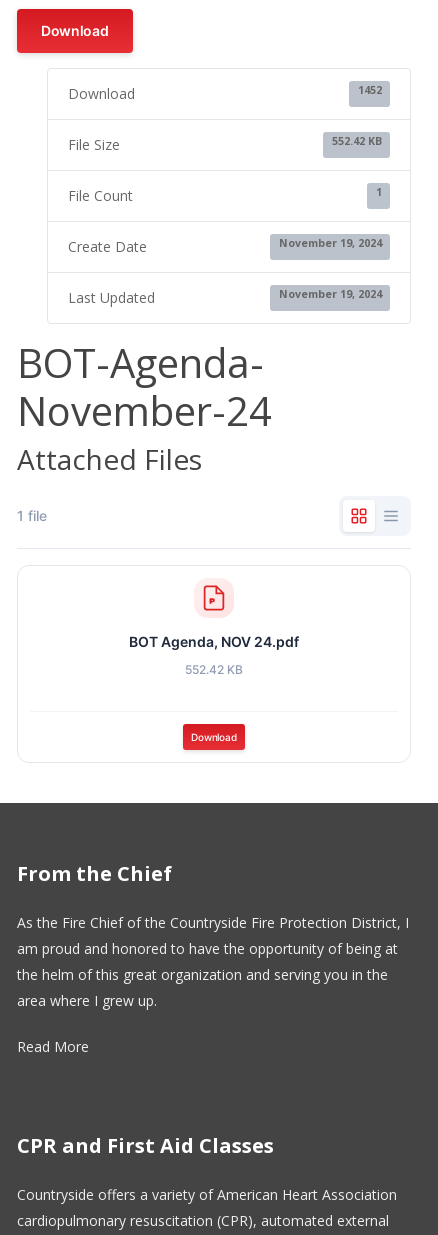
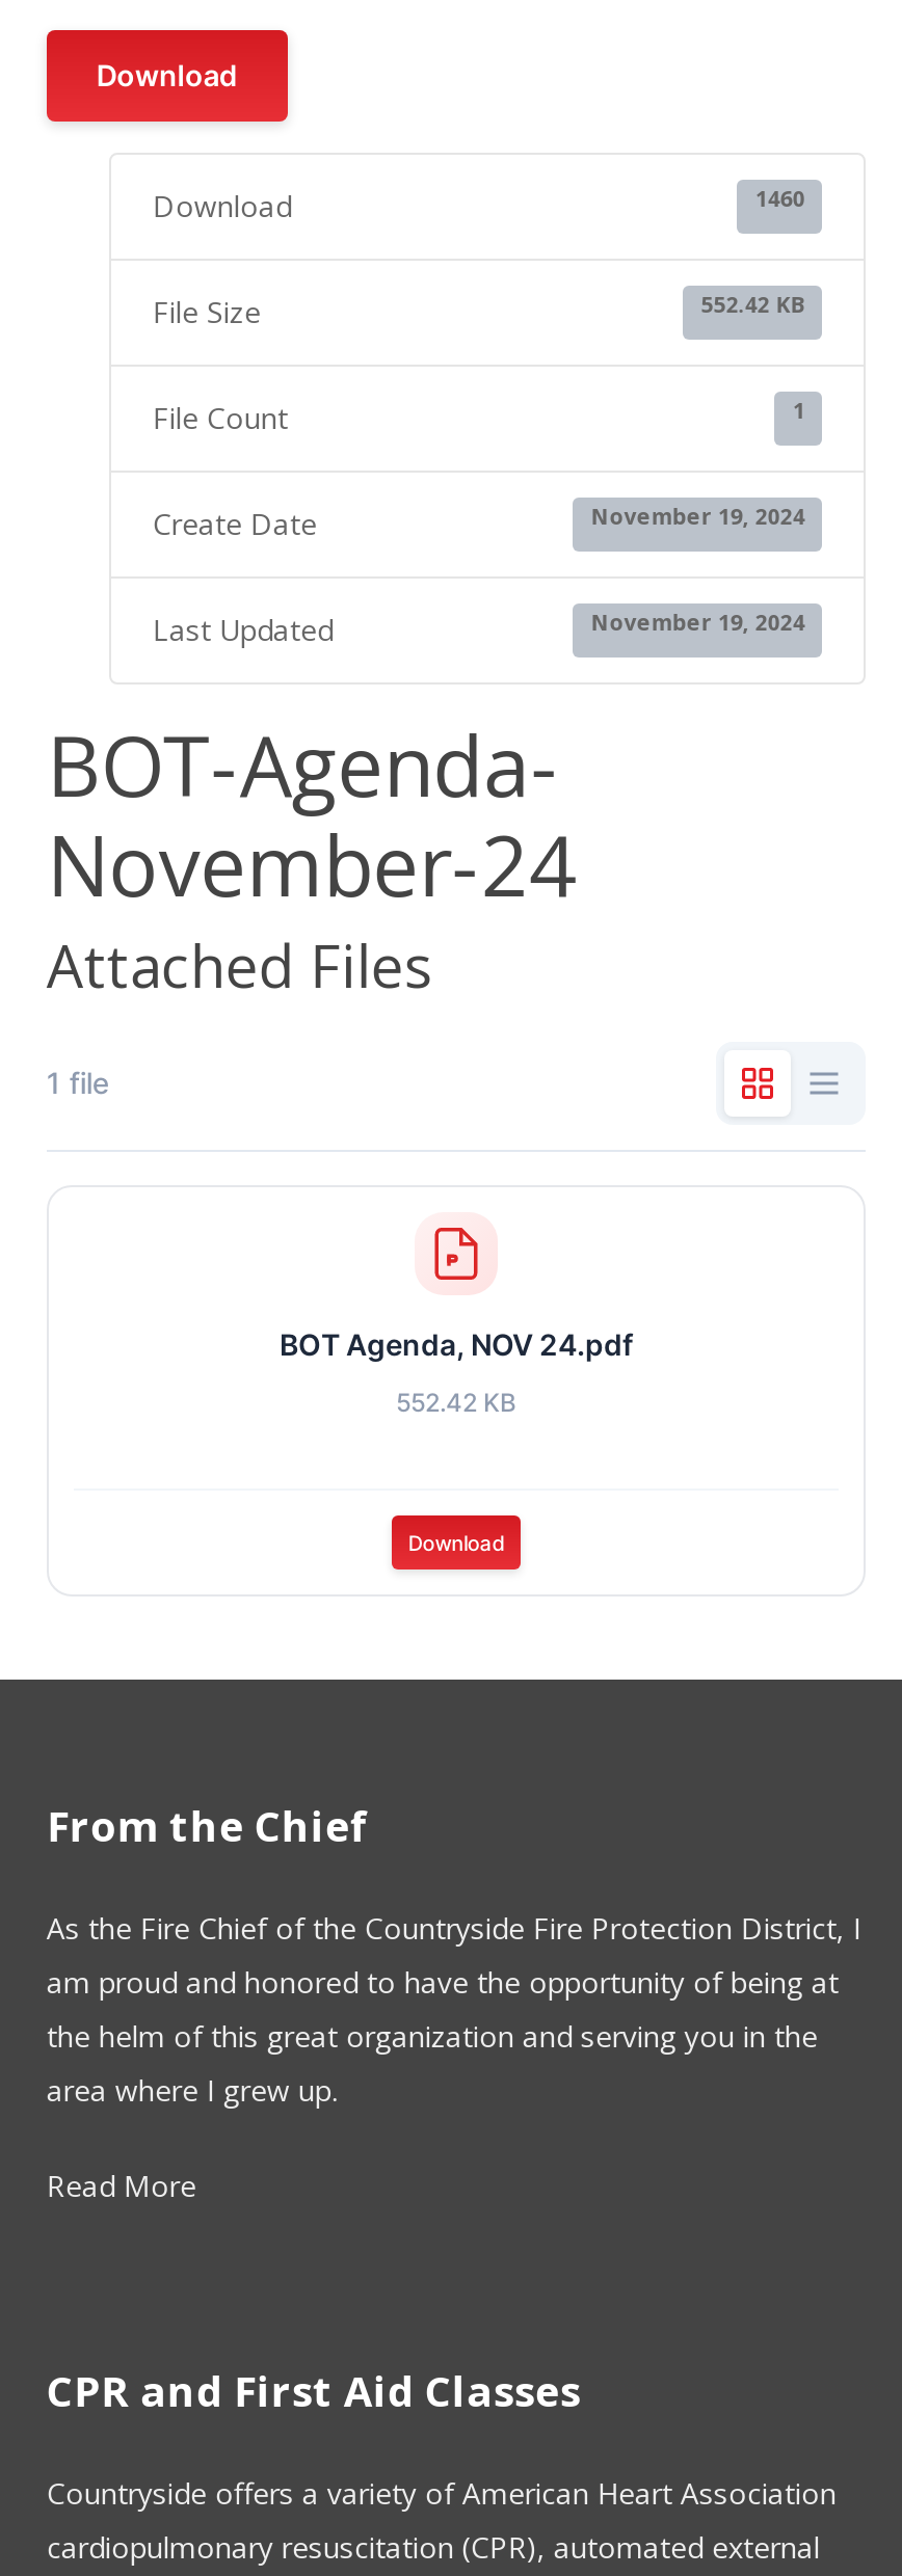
- 1452
+ 1460
